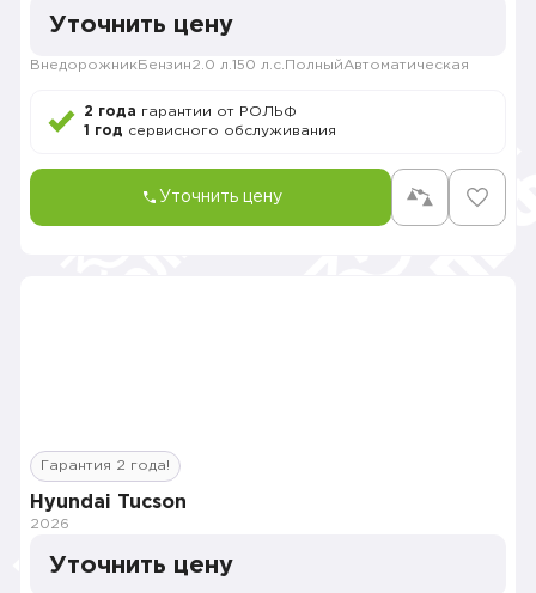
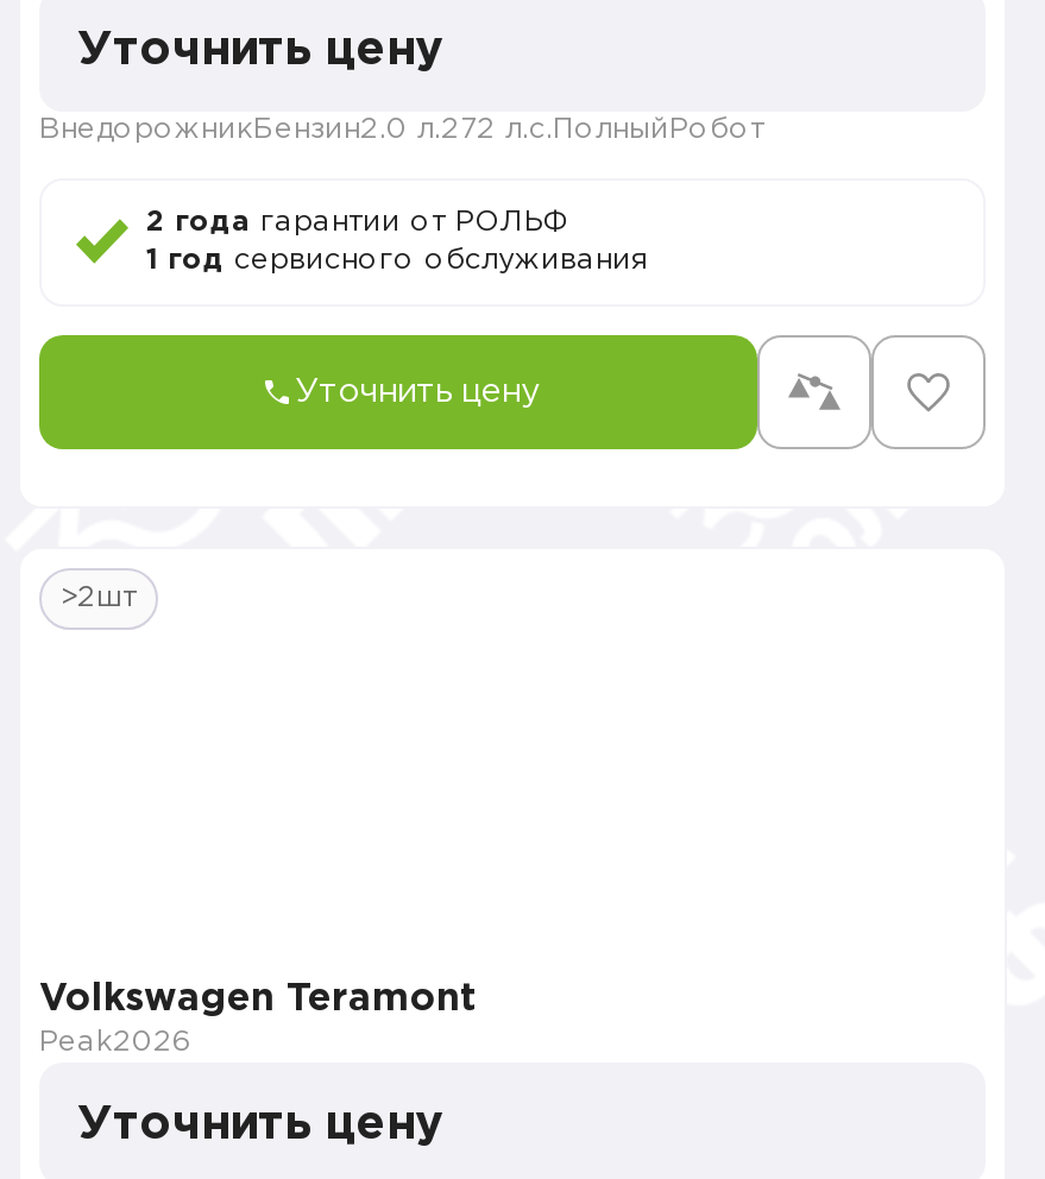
- ВнедорожникБензин2.0 л.150 л.с. Полный Автоматическая
+ ВнедорожникБензин2.0 л.272 л.с. Полный Робот

- Гарантия 2 года!
+ >2шт

- Hyundai Tucson
- 2026
+ Volkswagen Teramont
+ Peak2026
